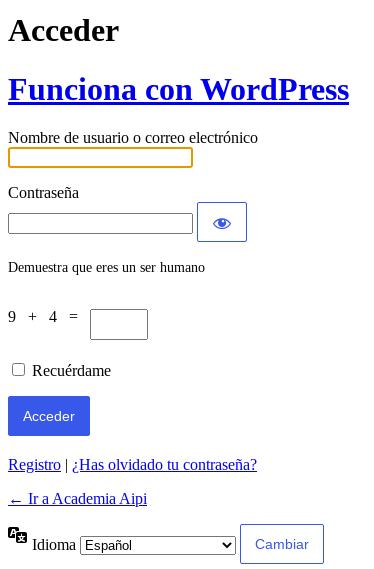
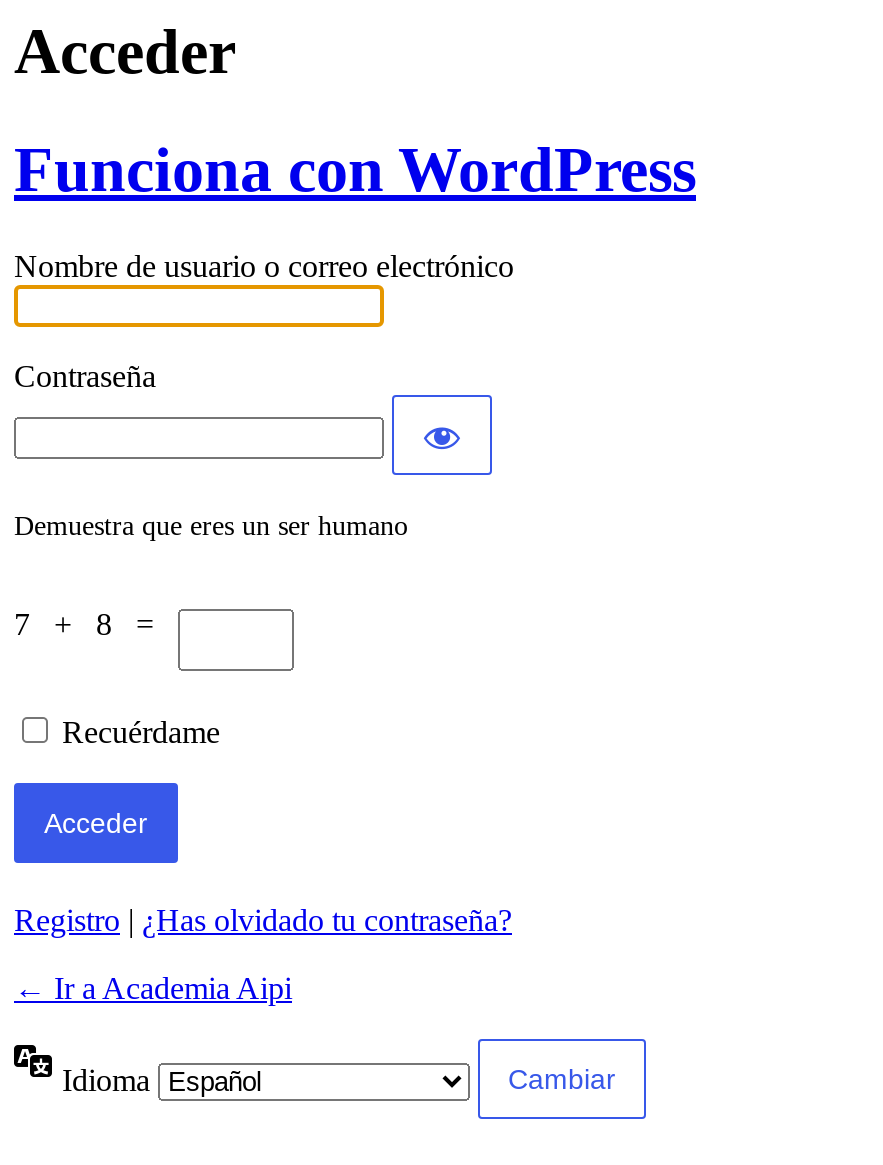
- 9 + 4 =
+ 7 + 8 =
